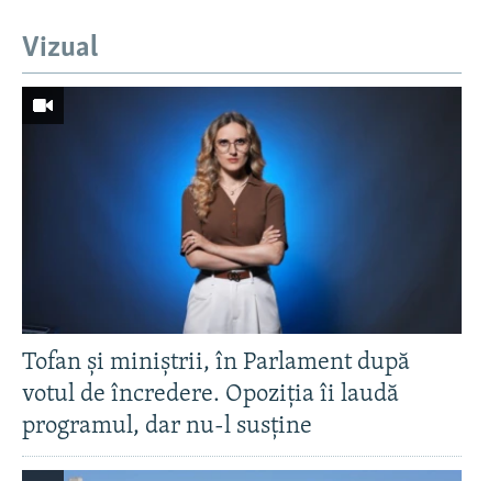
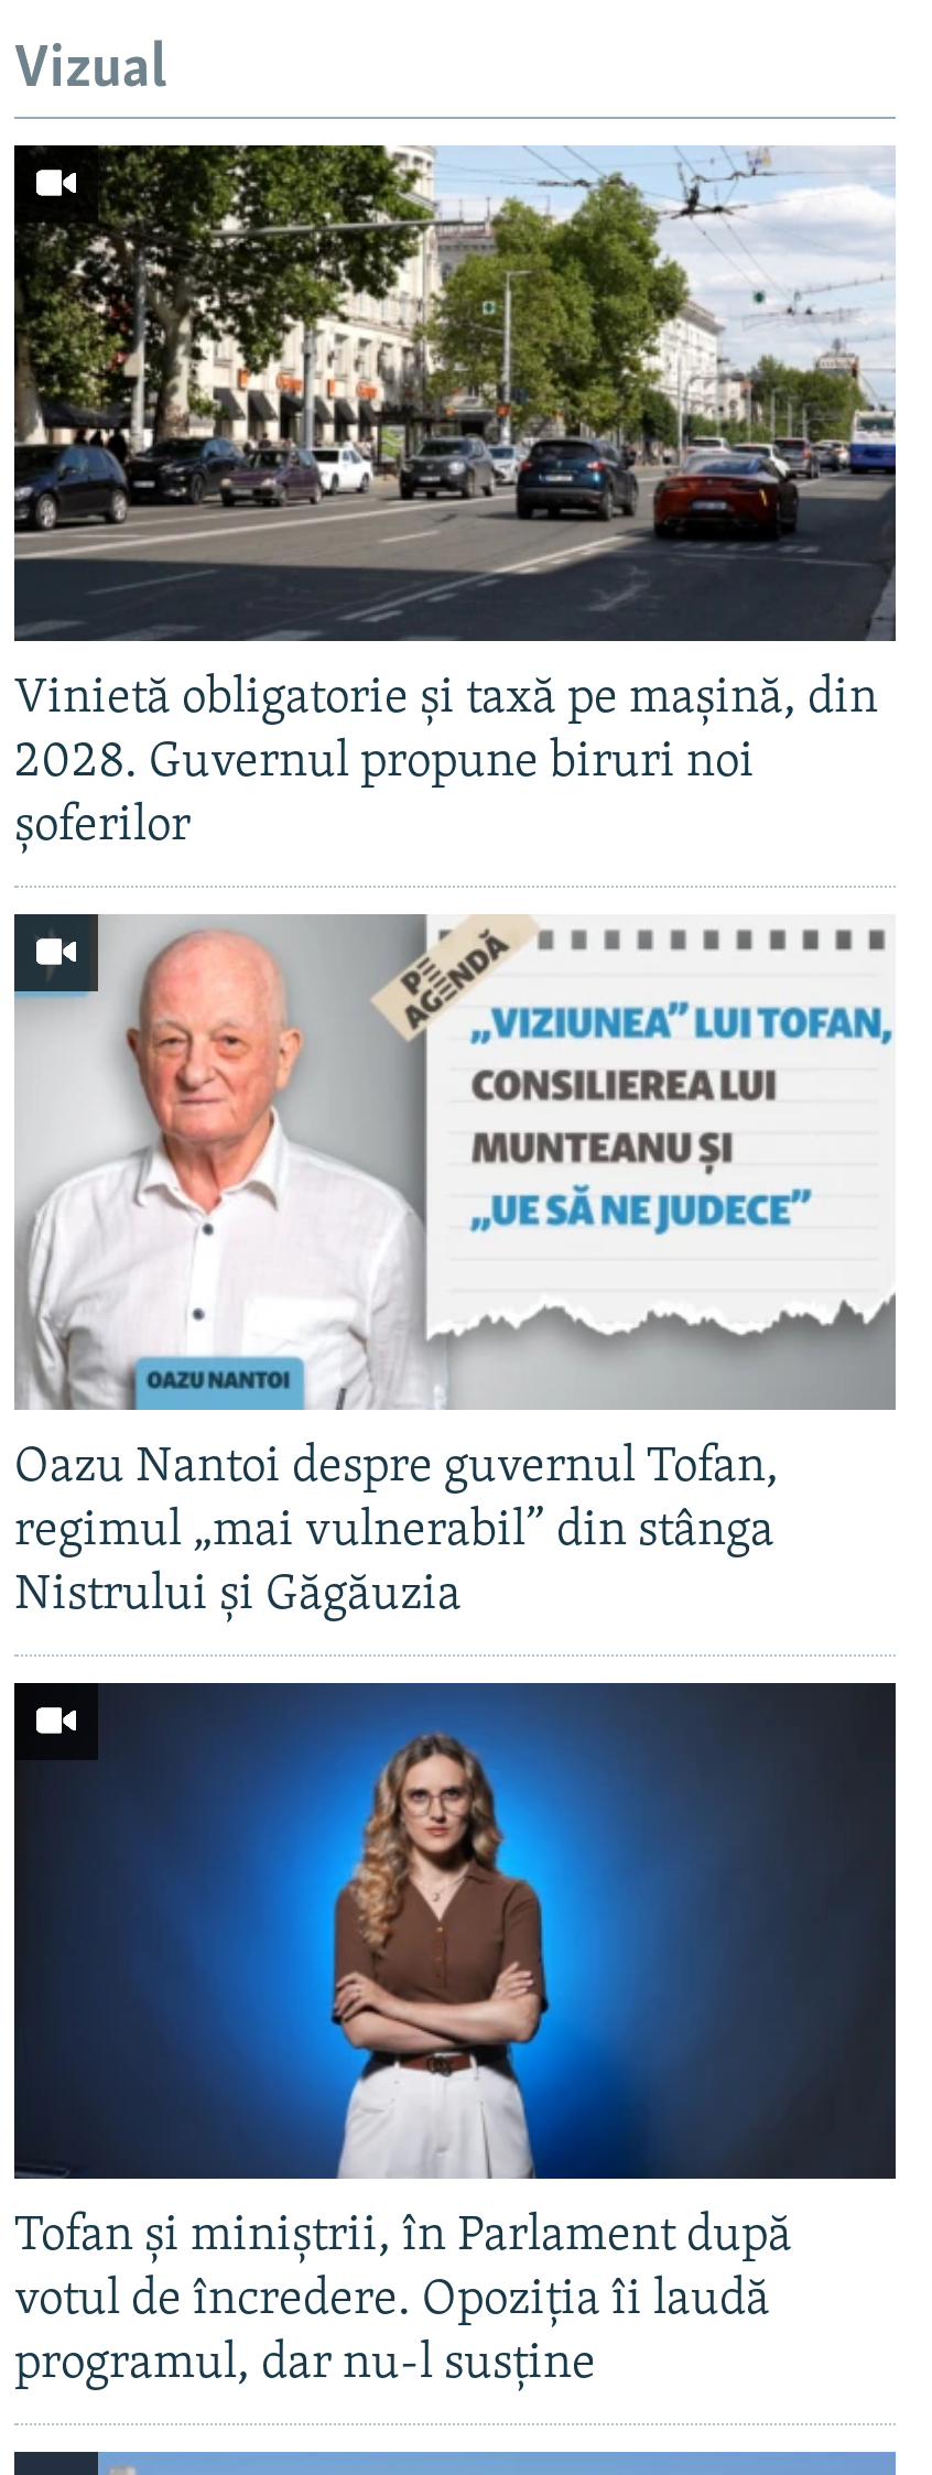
+ [image]
+ Vinietă obligatorie și taxă pe mașină, din
+ 2028. Guvernul propune biruri noi
+ șoferilor

+ [image]
+ Oazu Nantoi despre guvernul Tofan,
+ regimul „mai vulnerabil” din stânga
+ Nistrului și Găgăuzia
